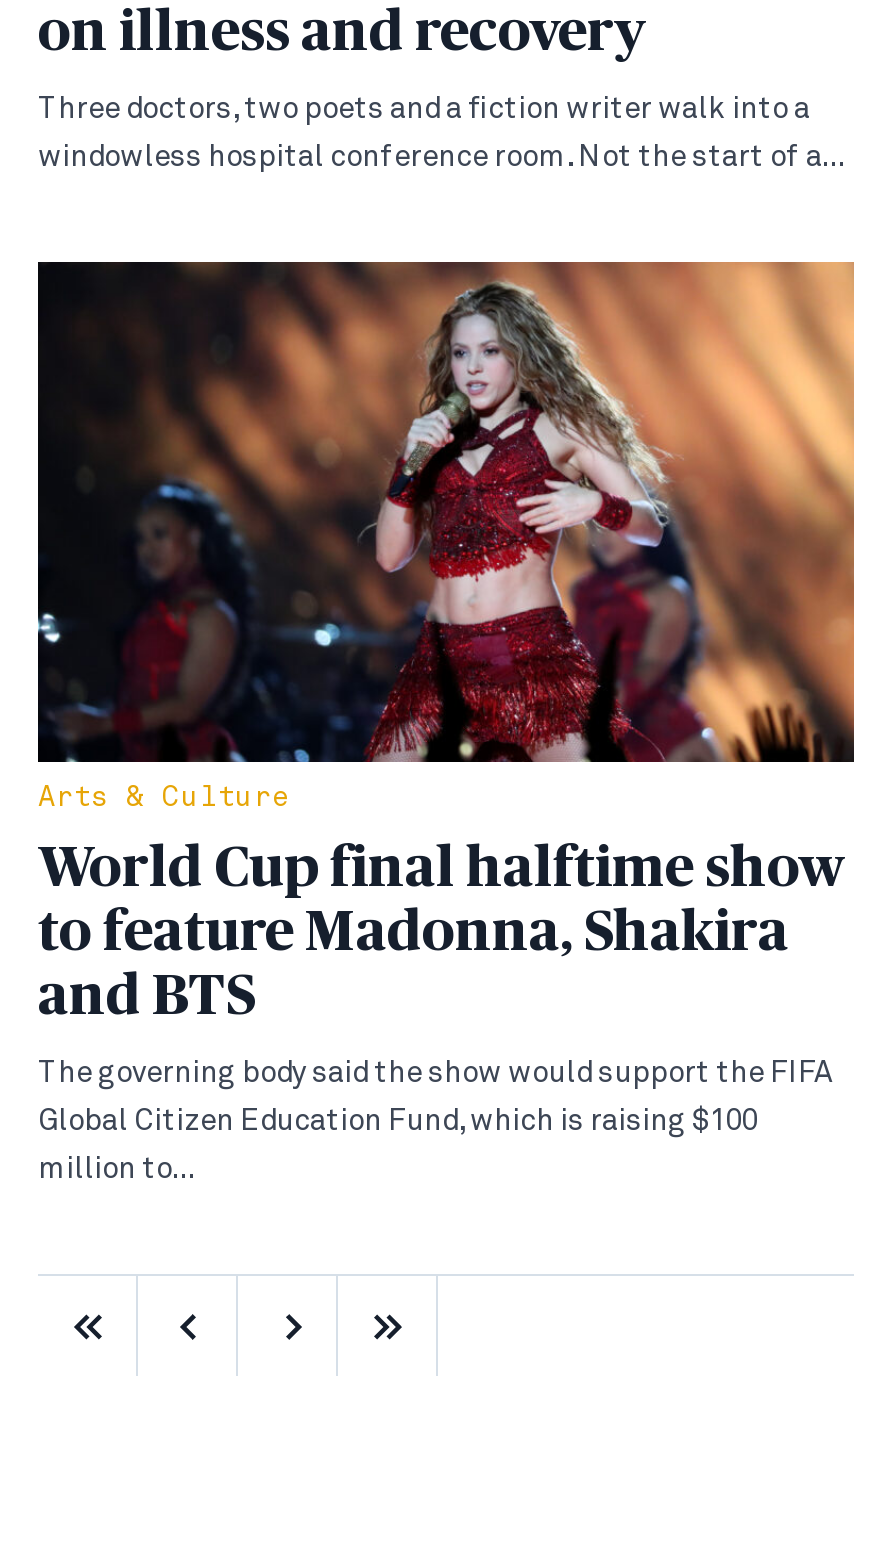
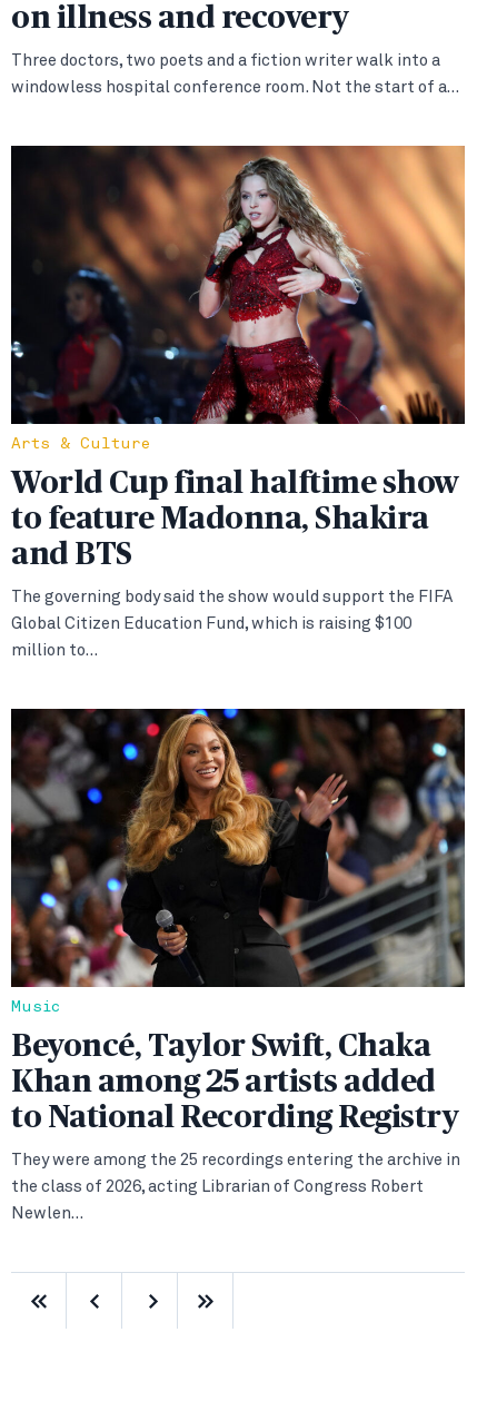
+ [image]
+ Music
+ Beyoncé, Taylor Swift, Chaka
+ Khan among 25 artists added
+ to National Recording Registry
+ They were among the 25 recordings entering the archive in
+ the class of 2026, acting Librarian of Congress Robert
+ Newlen…
